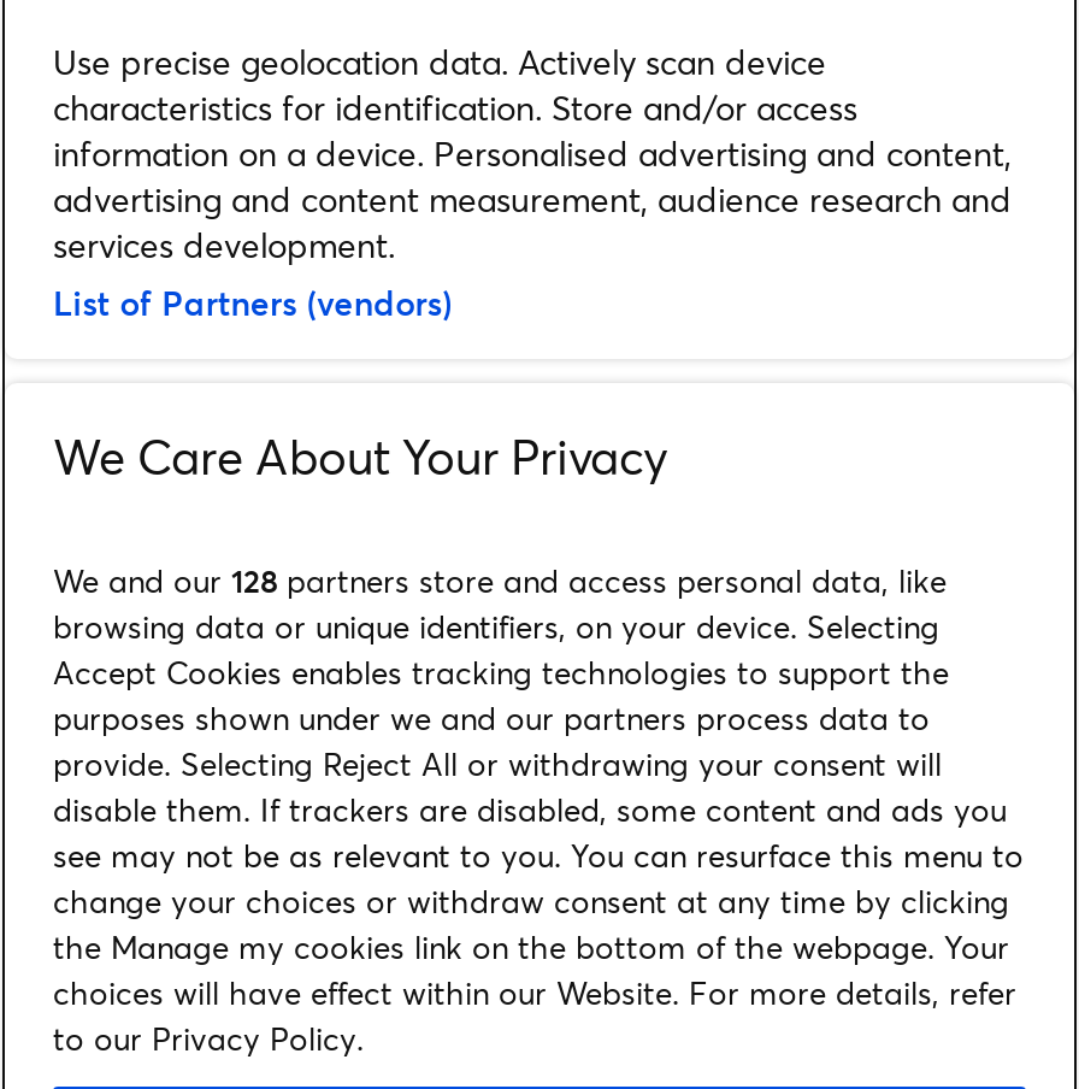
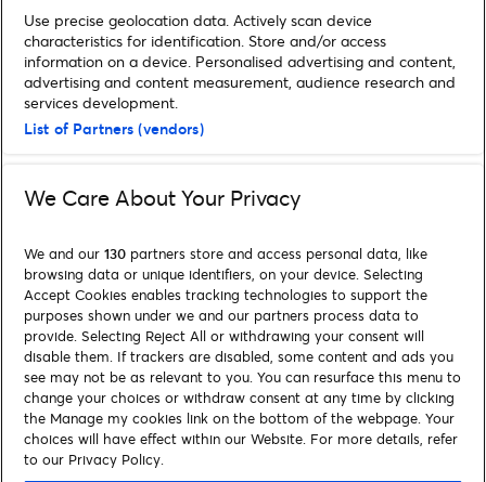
- We and our 128 partners store and access personal data, like
+ We and our 130 partners store and access personal data, like
